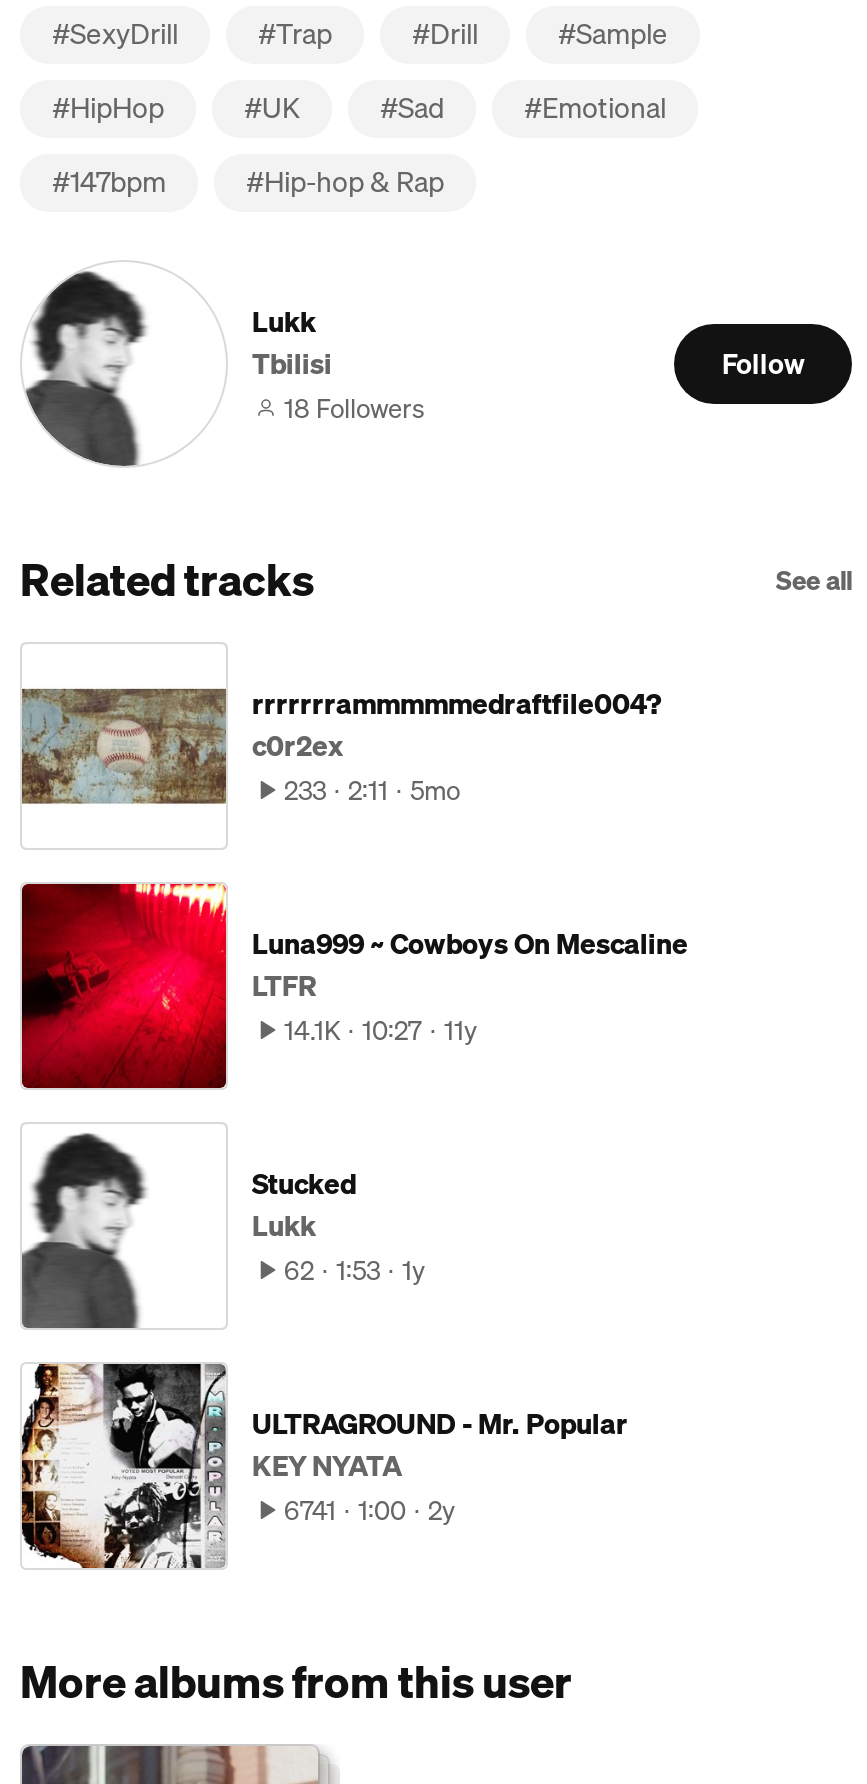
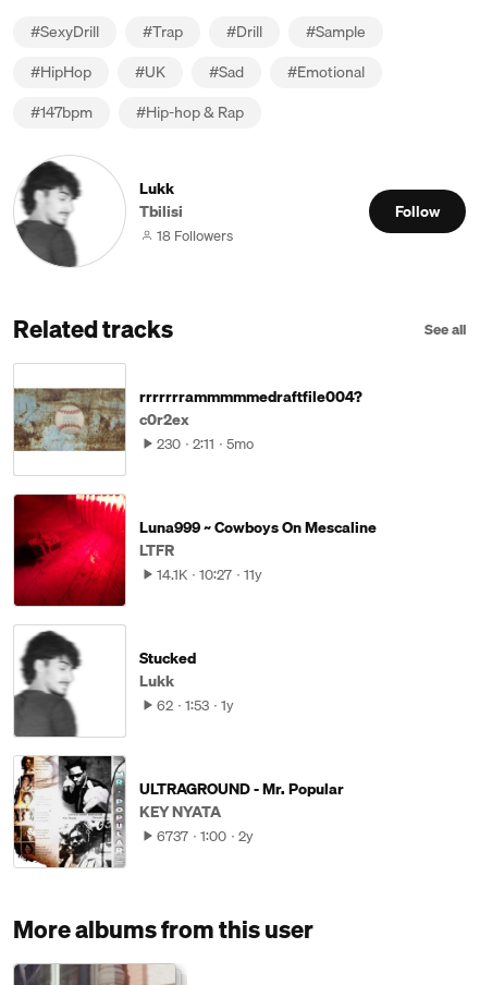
- 233 2:11 5mo
+ 230 2:11 5mo

- 6741 1:00 2y
+ 6737 1:00 2y
